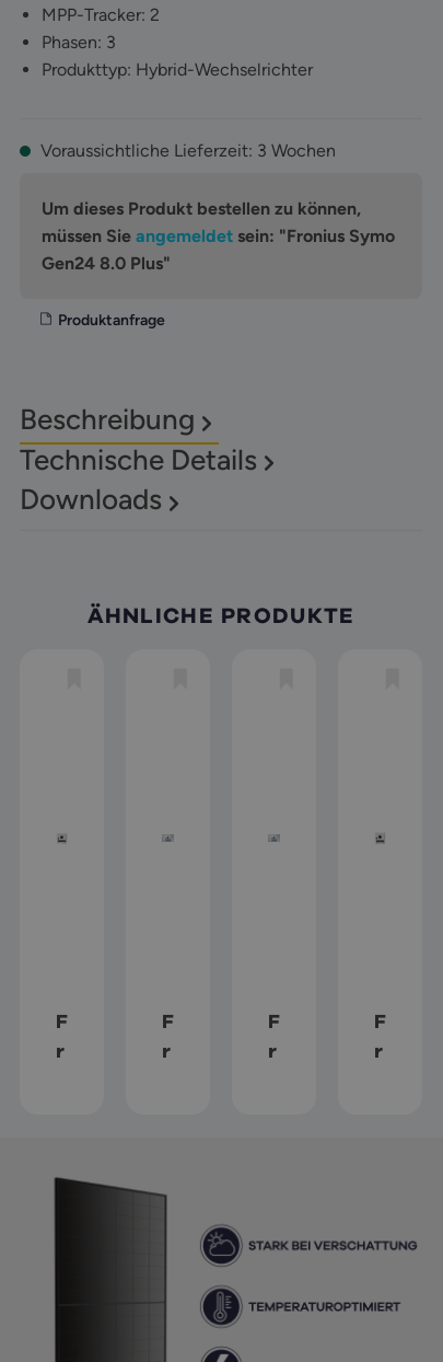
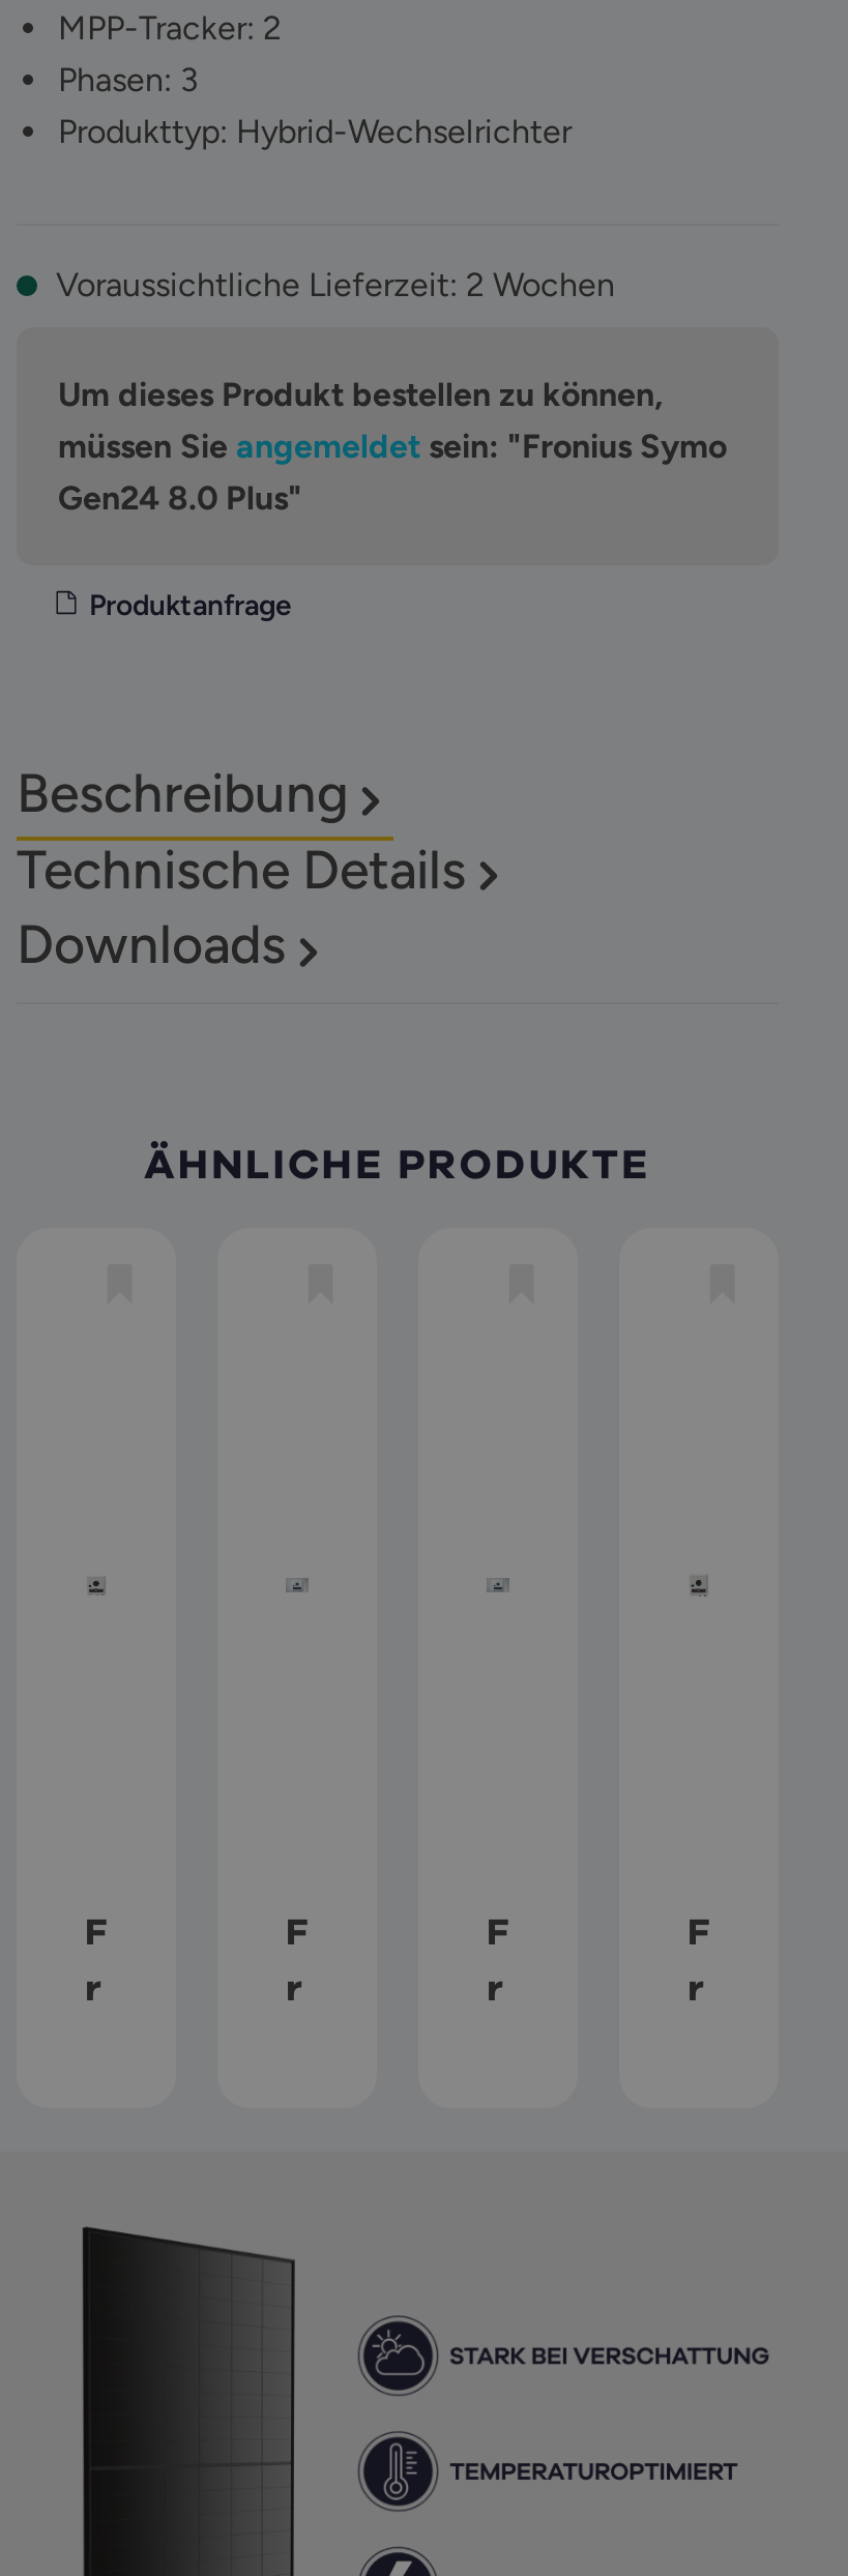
- Voraussichtliche Lieferzeit: 3 Wochen
+ Voraussichtliche Lieferzeit: 2 Wochen
